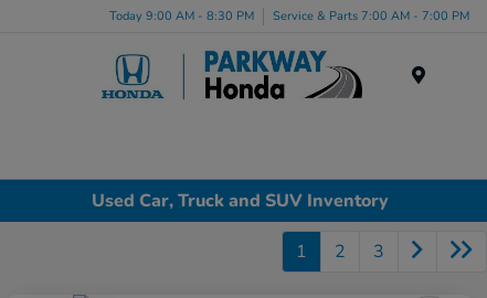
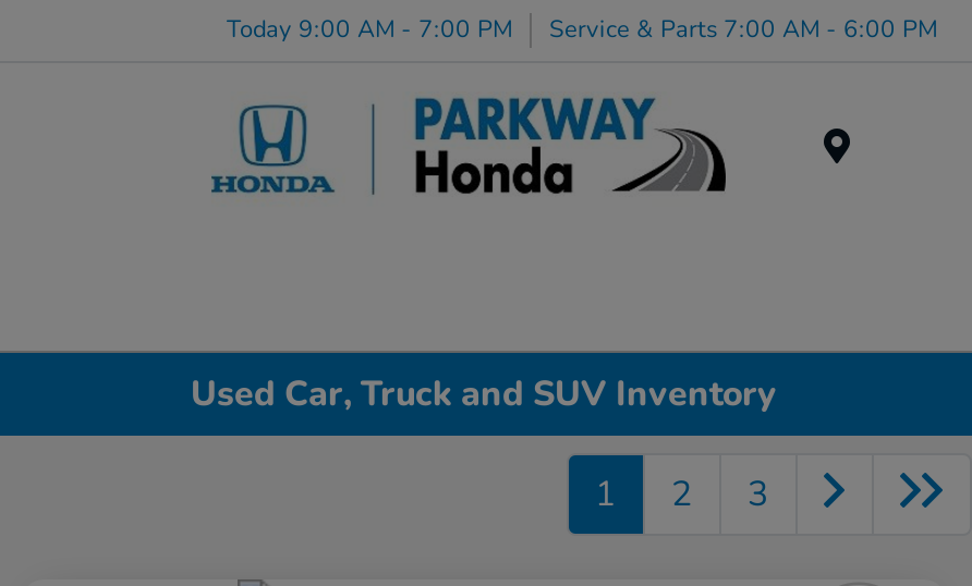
- Today 9:00 AM - 8:30 PM
+ Today 9:00 AM - 7:00 PM

- Service & Parts 7:00 AM - 7:00 PM
+ Service & Parts 7:00 AM - 6:00 PM
